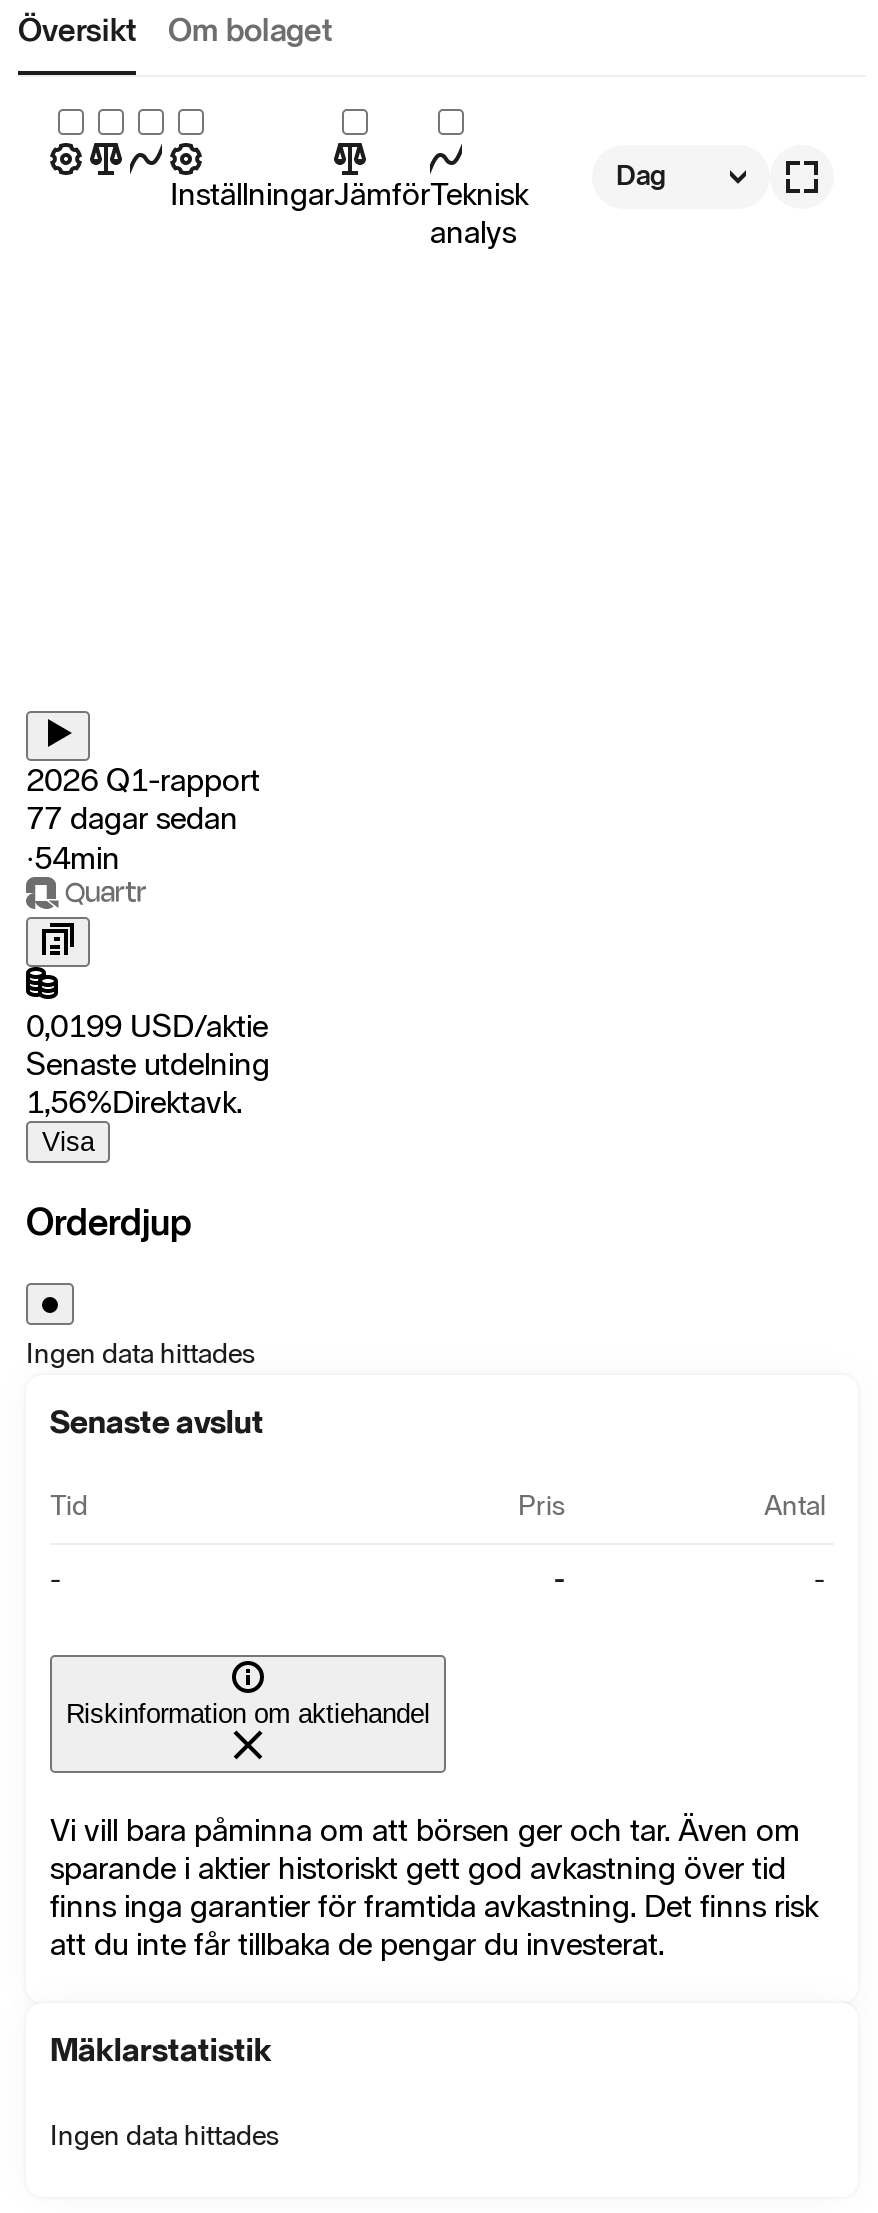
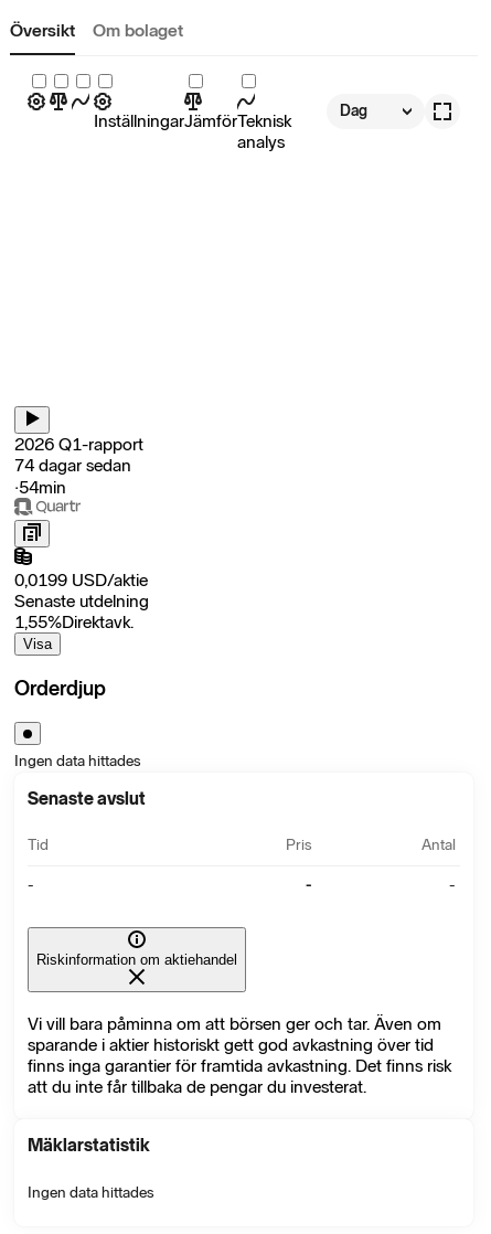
- 77 dagar sedan
+ 74 dagar sedan

- 1,56%Direktavk.
+ 1,55%Direktavk.
